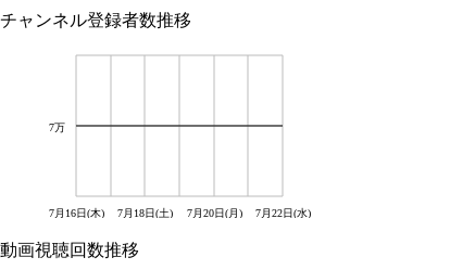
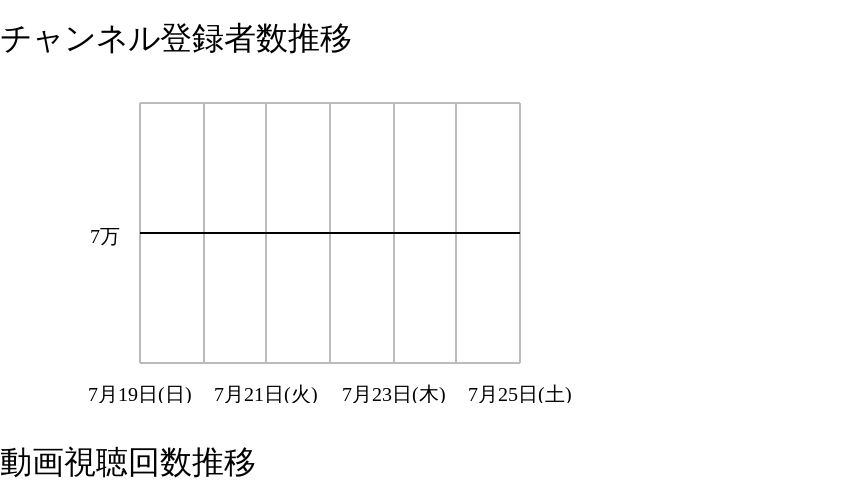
- 7月16日(木)
+ 7月19日(日)

- 7月18日(土)
+ 7月21日(火)

- 7月20日(月)
+ 7月23日(木)

- 7月22日(水)
+ 7月25日(土)
